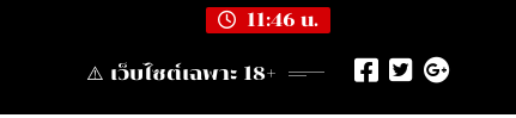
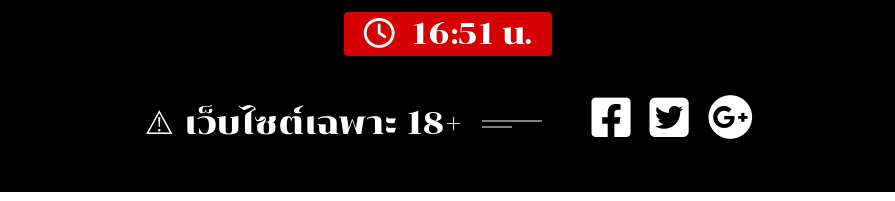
- 11:46 น.
+ 16:51 น.
